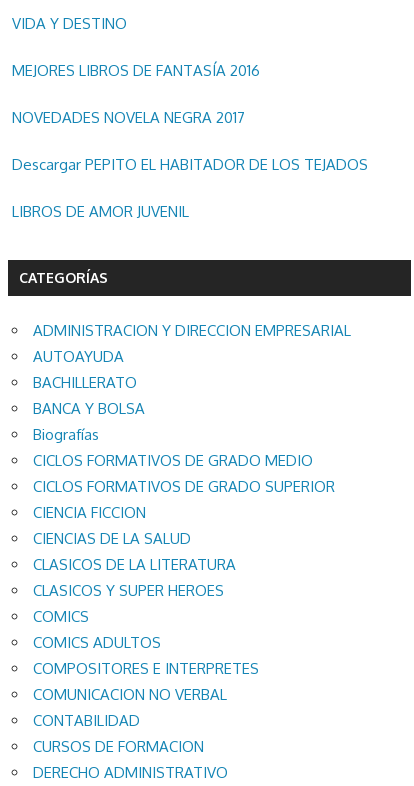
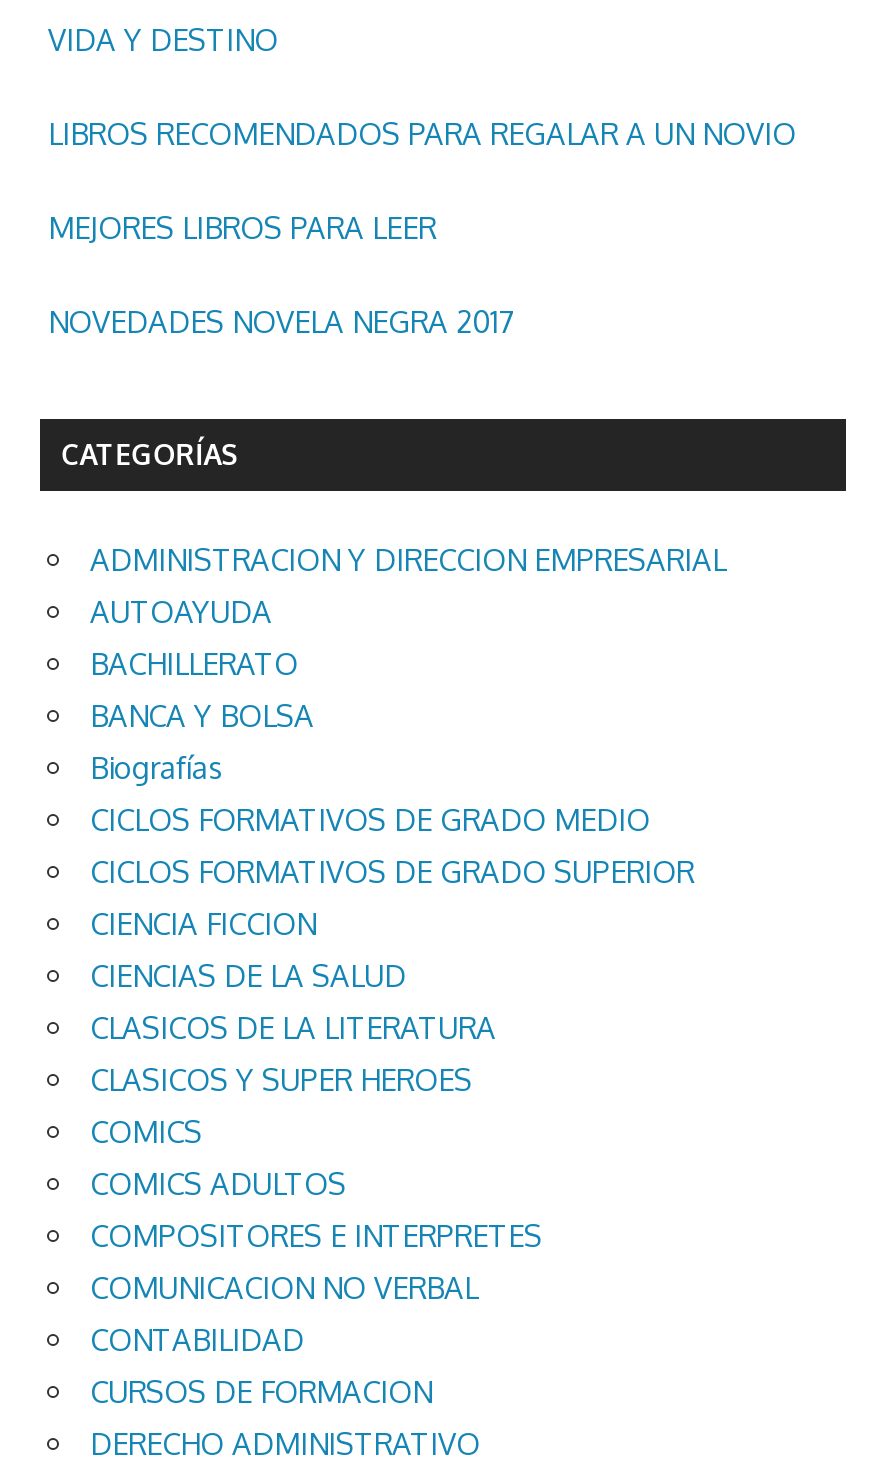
- MEJORES LIBROS DE FANTASÍA 2016
+ LIBROS RECOMENDADOS PARA REGALAR A UN NOVIO
+ MEJORES LIBROS PARA LEER

moved down: NOVEDADES NOVELA NEGRA 2017

- Descargar PEPITO EL HABITADOR DE LOS TEJADOS
- LIBROS DE AMOR JUVENIL
